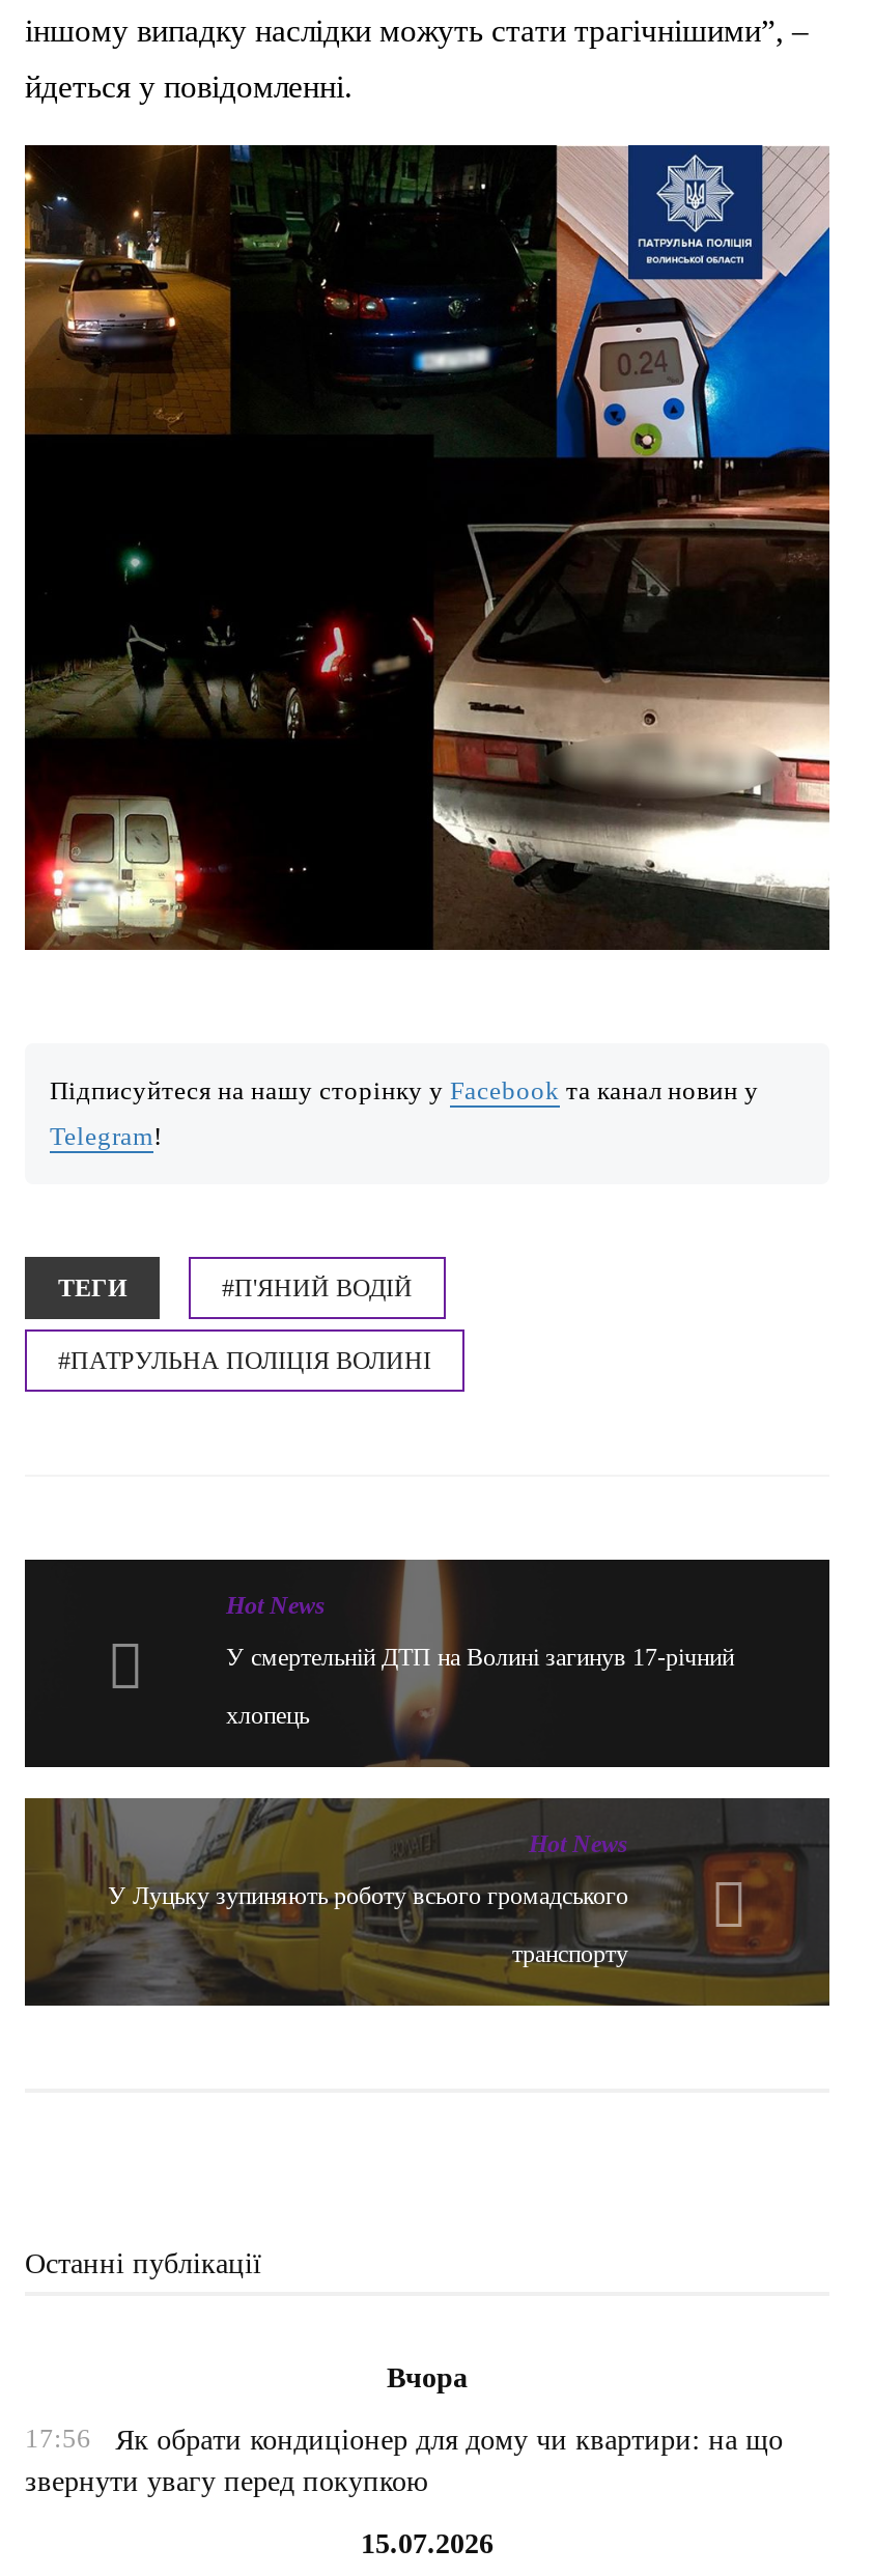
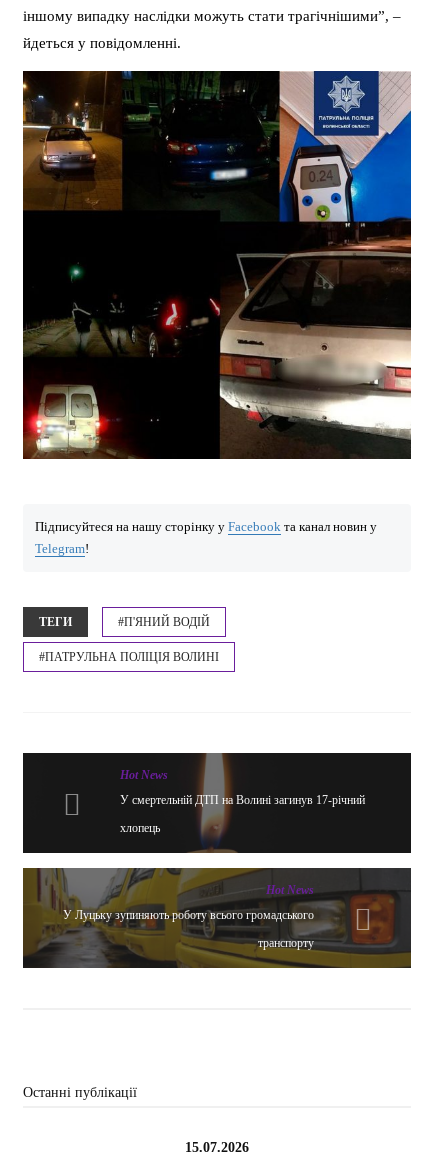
- Вчора
- 17:56
- Як обрати кондиціонер для дому чи квартири: на що
- звернути увагу перед покупкою
